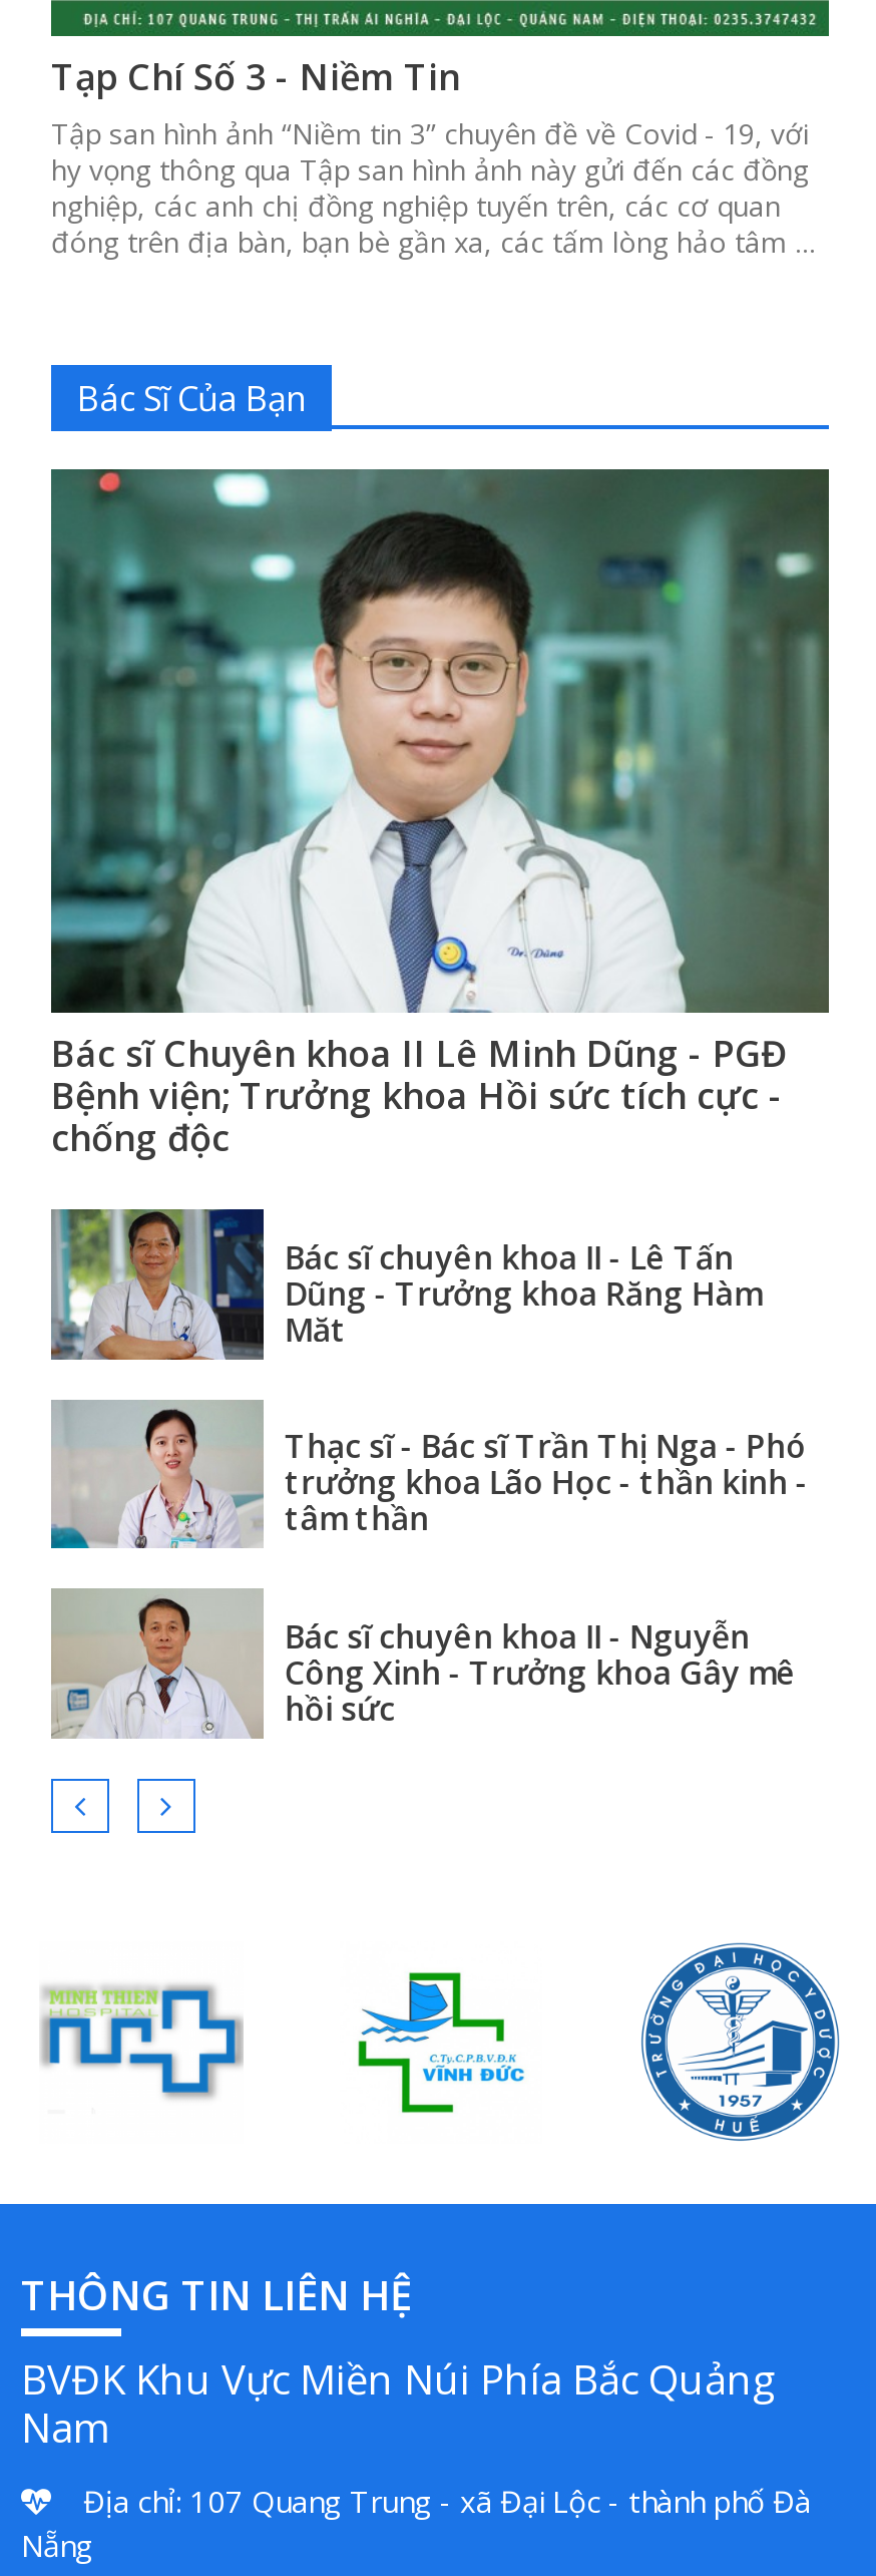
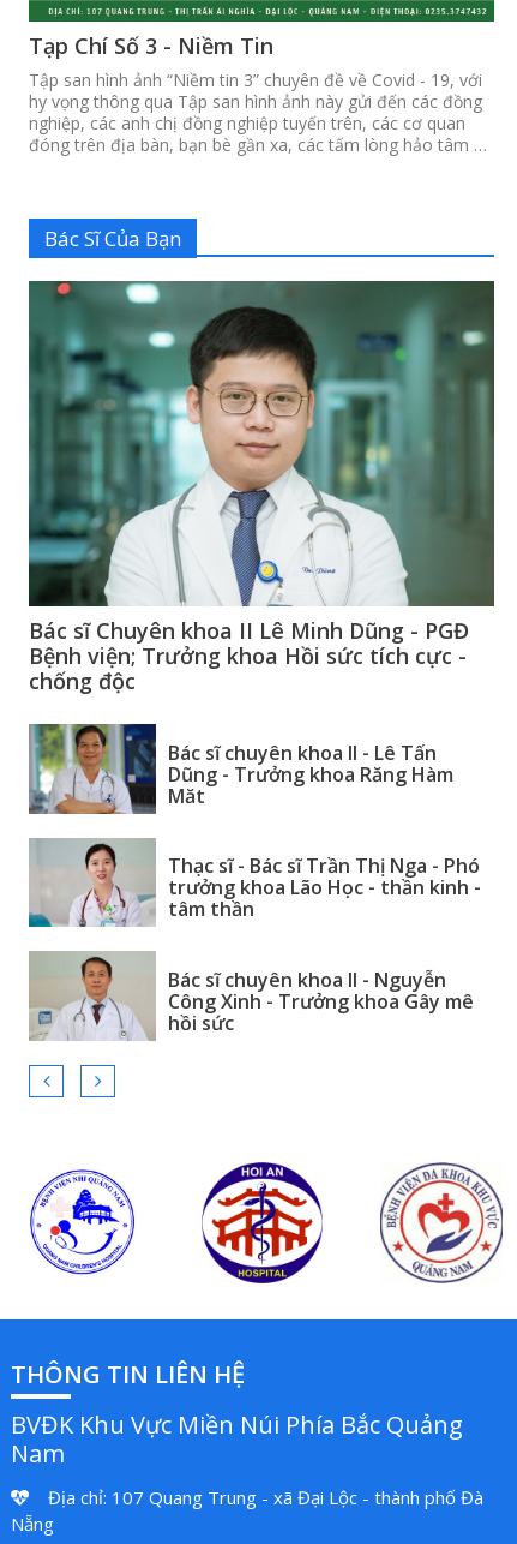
- [image]
+ [image]

- [image]
+ [image]

- [image]
+ [image]
